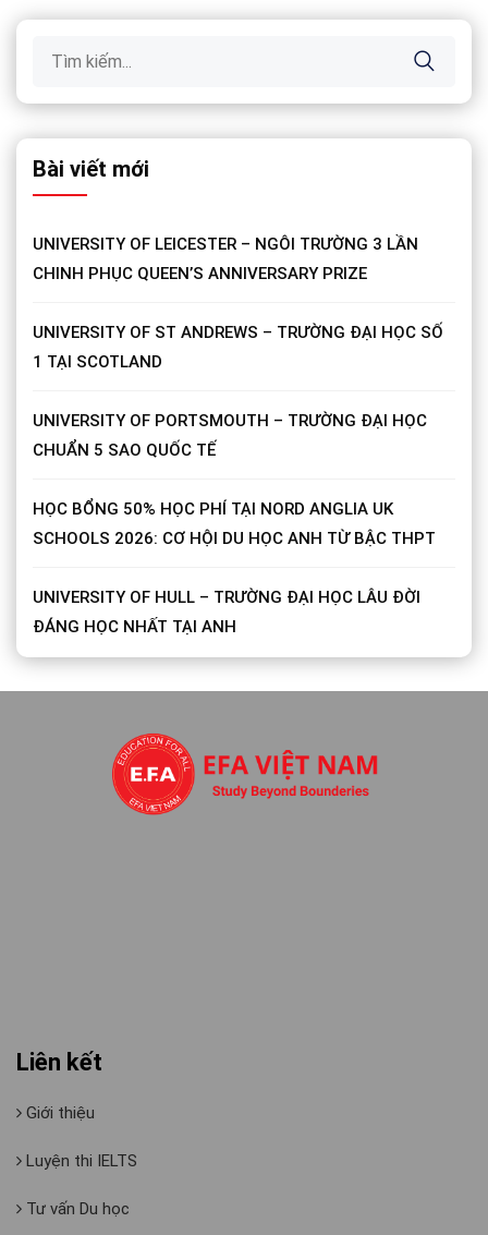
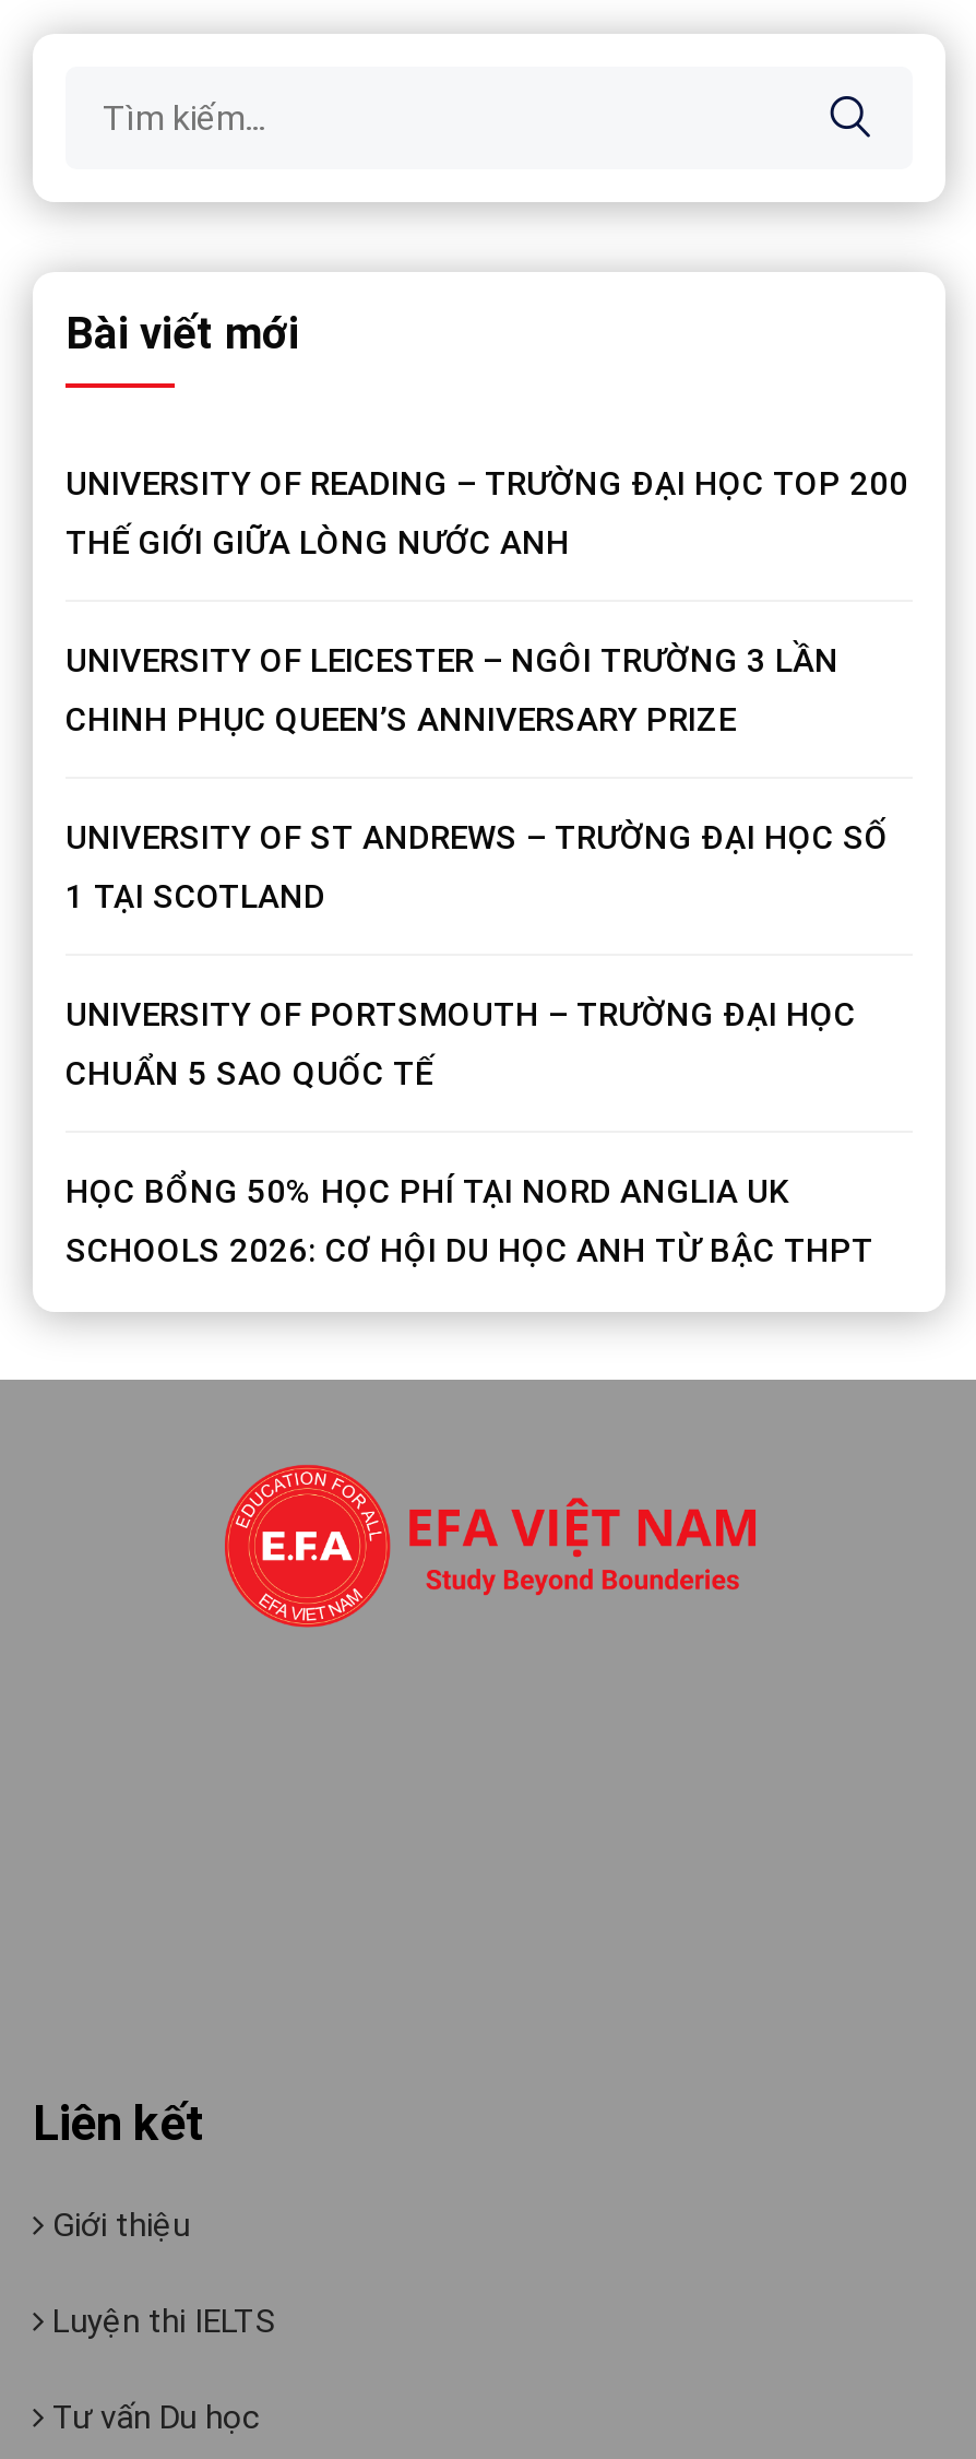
+ UNIVERSITY OF READING – TRƯỜNG ĐẠI HỌC TOP 200
+ THẾ GIỚI GIỮA LÒNG NƯỚC ANH

moved down: UNIVERSITY OF LEICESTER – NGÔI TRƯỜNG 3 LẦN | CHINH PHỤC QUEEN’S ANNIVERSARY PRIZE | UNIVERSITY OF ST ANDREWS – TRƯỜNG ĐẠI HỌC SỐ | 1 TẠI SCOTLAND | UNIVERSITY OF PORTSMOUTH – TRƯỜNG ĐẠI HỌC | CHUẨN 5 SAO QUỐC TẾ | HỌC BỔNG 50% HỌC PHÍ TẠI NORD ANGLIA UK | SCHOOLS 2026: CƠ HỘI DU HỌC ANH TỪ BẬC THPT

- UNIVERSITY OF HULL – TRƯỜNG ĐẠI HỌC LÂU ĐỜI
- ĐÁNG HỌC NHẤT TẠI ANH
